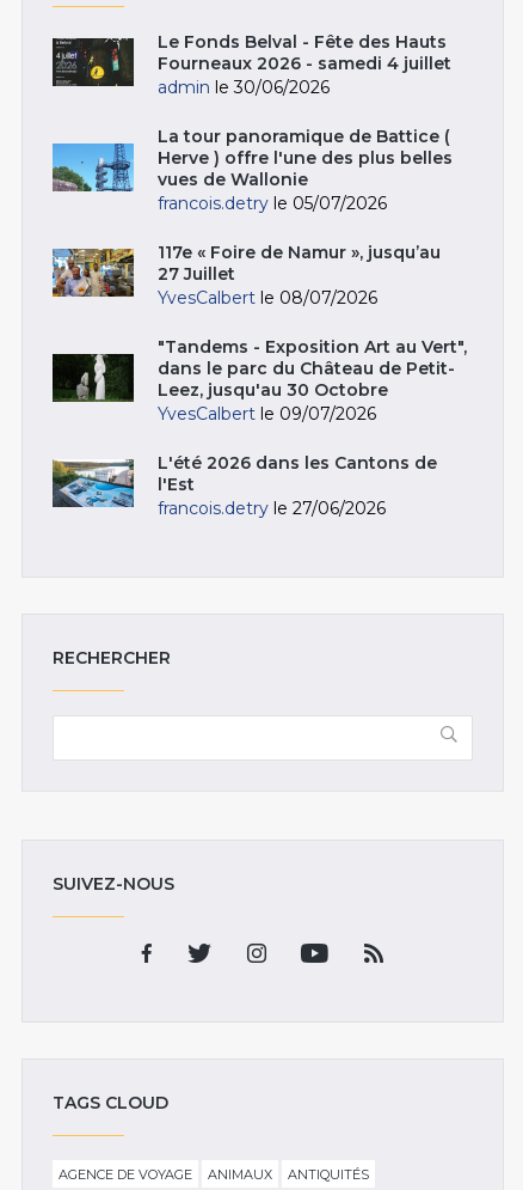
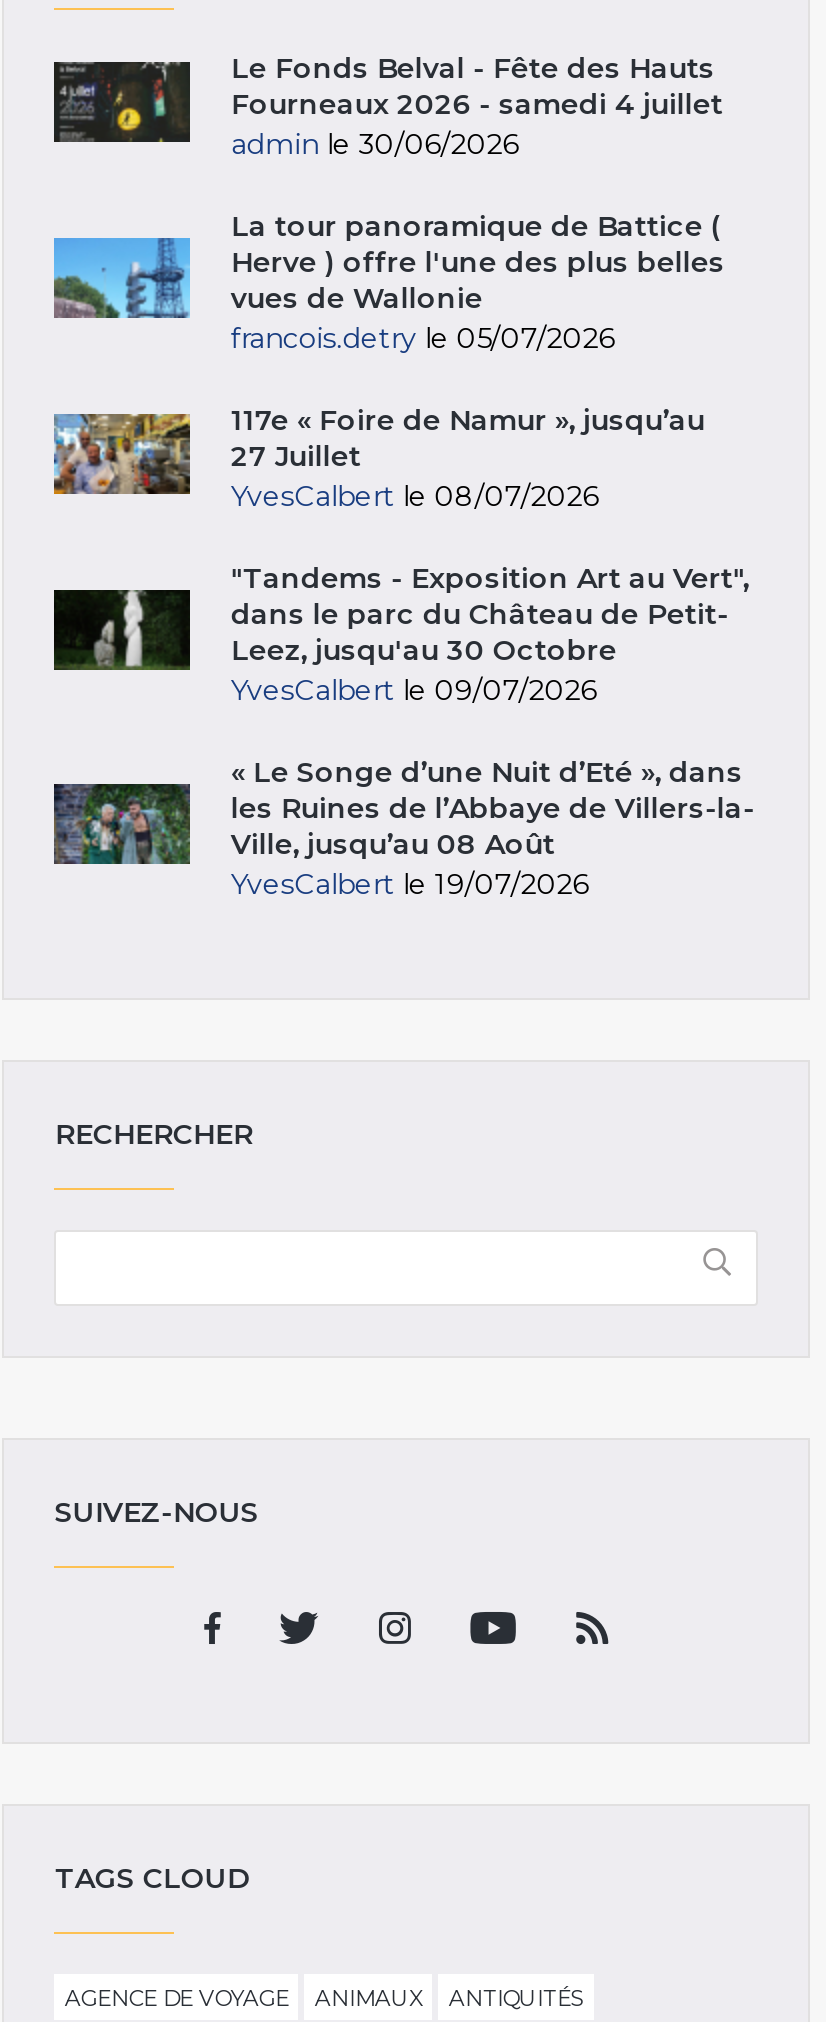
- [image]
- L'été 2026 dans les Cantons de
- l'Est
- francois.detry le 27/06/2026
+ [image]
+ « Le Songe d’une Nuit d’Eté », dans
+ les Ruines de l’Abbaye de Villers-la-
+ Ville, jusqu’au 08 Août
+ YvesCalbert le 19/07/2026
